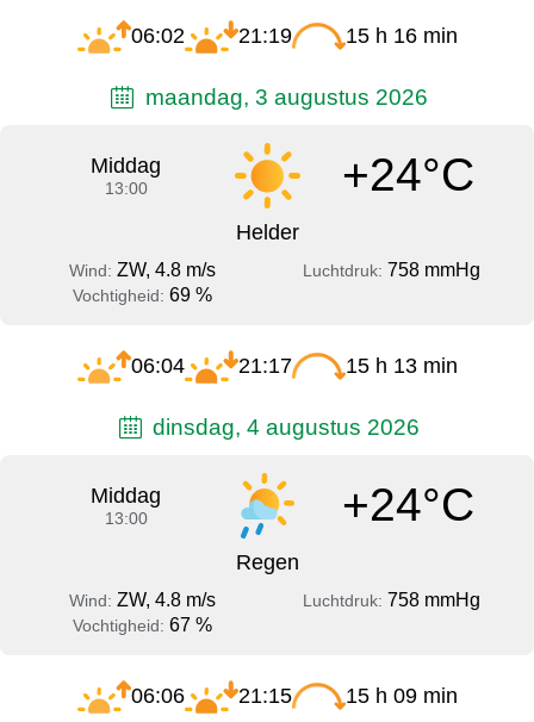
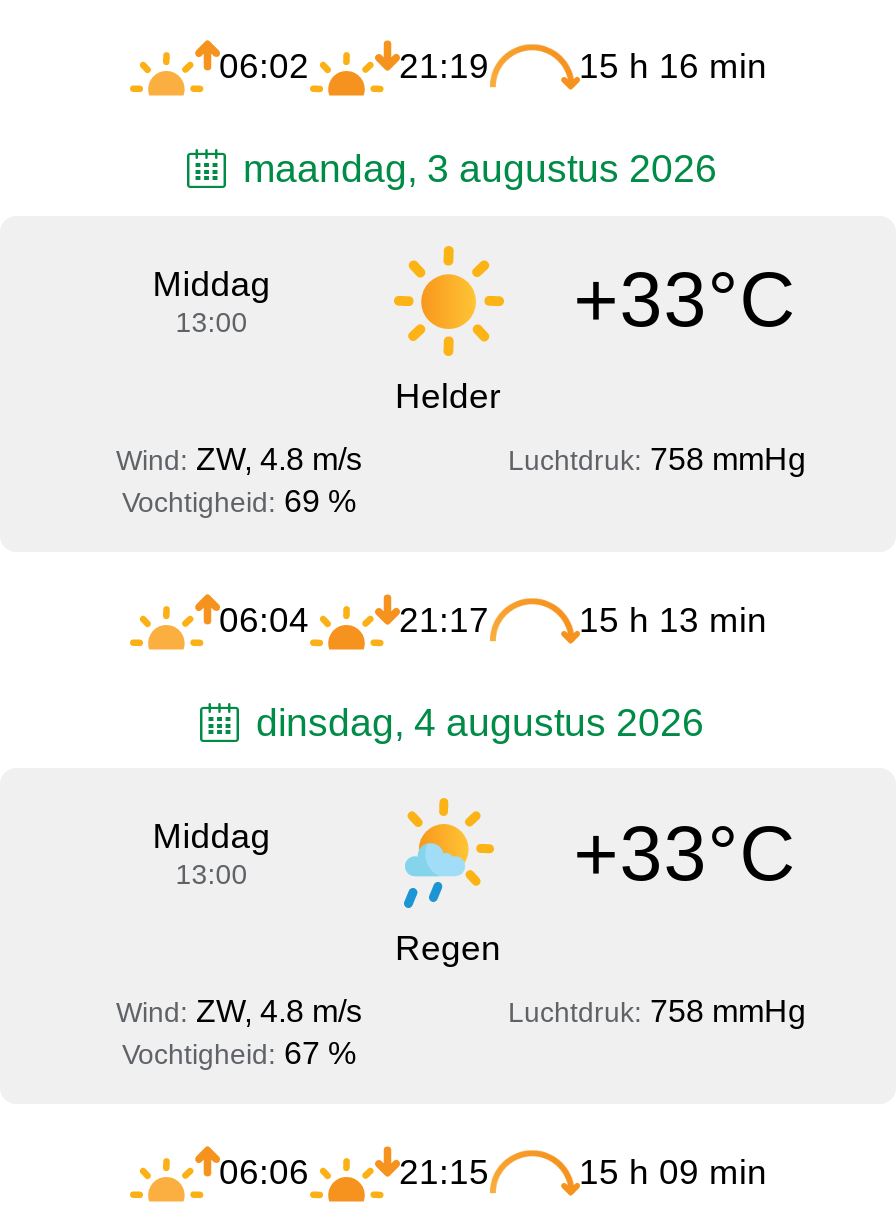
- +24°C
+ +33°C

- +24°C
+ +33°C
